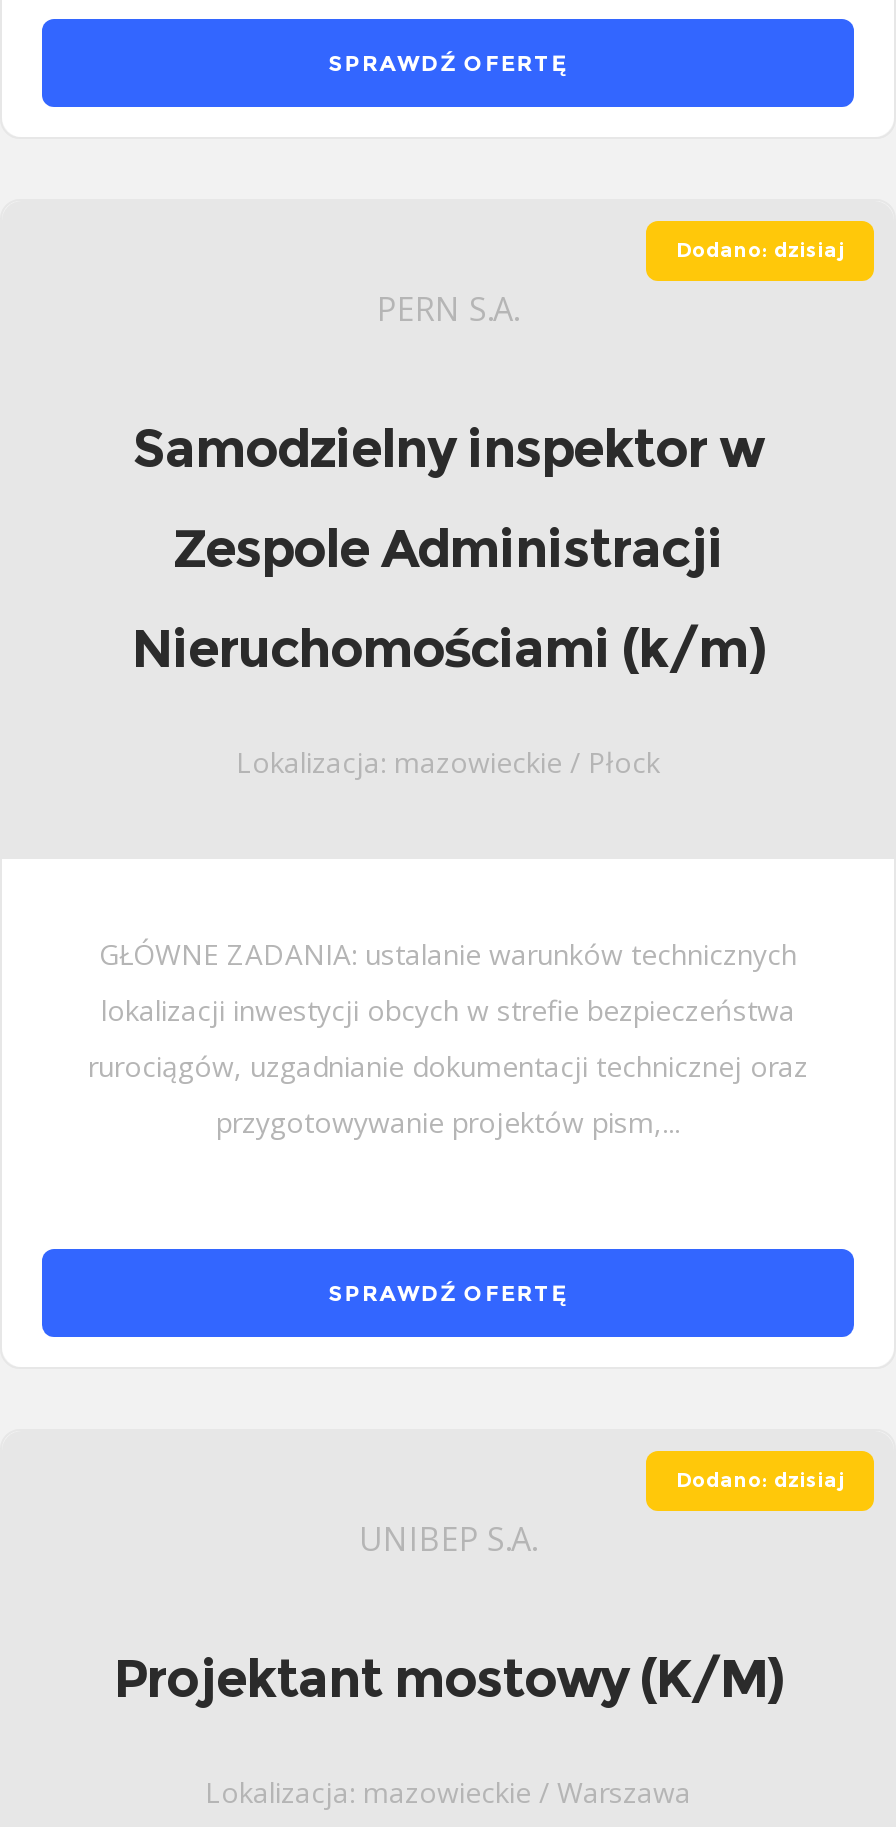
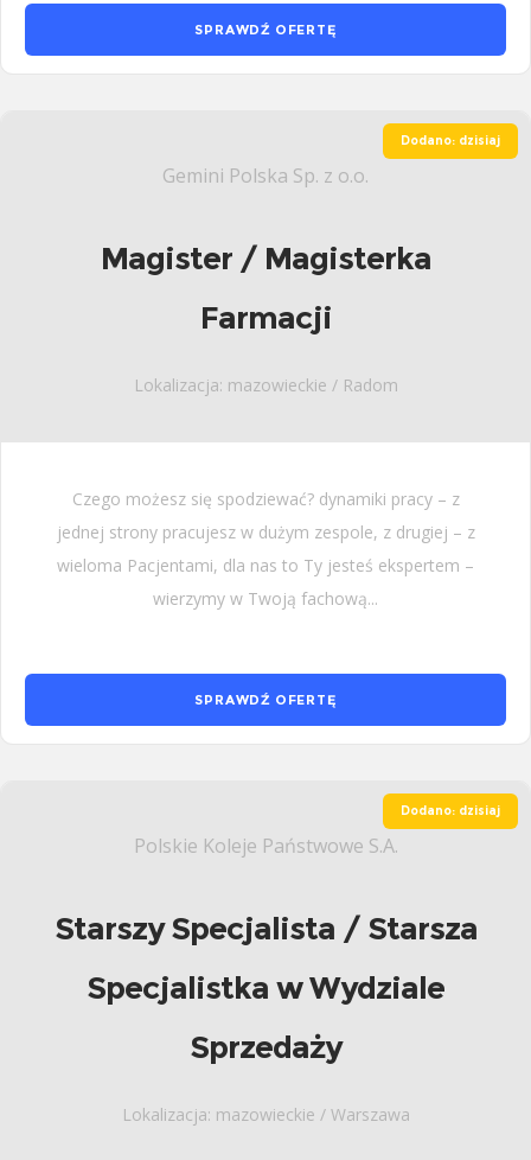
- PERN S.A.
- Samodzielny inspektor w
- Zespole Administracji
- Nieruchomościami (k/m)
- Lokalizacja: mazowieckie / Płock
+ Gemini Polska Sp. z o.o.
+ Magister / Magisterka
+ Farmacji
+ Lokalizacja: mazowieckie / Radom

- GŁÓWNE ZADANIA: ustalanie warunków technicznych
- lokalizacji inwestycji obcych w strefie bezpieczeństwa
- rurociągów, uzgadnianie dokumentacji technicznej oraz
- przygotowywanie projektów pism,...
+ Czego możesz się spodziewać? dynamiki pracy – z
+ jednej strony pracujesz w dużym zespole, z drugiej – z
+ wieloma Pacjentami, dla nas to Ty jesteś ekspertem –
+ wierzymy w Twoją fachową...

moved up: SPRAWDŹ OFERTĘ | Dodano: dzisiaj

- UNIBEP S.A.
- Projektant mostowy (K/M)
+ Polskie Koleje Państwowe S.A.
+ Starszy Specjalista / Starsza
+ Specjalistka w Wydziale
+ Sprzedaży
